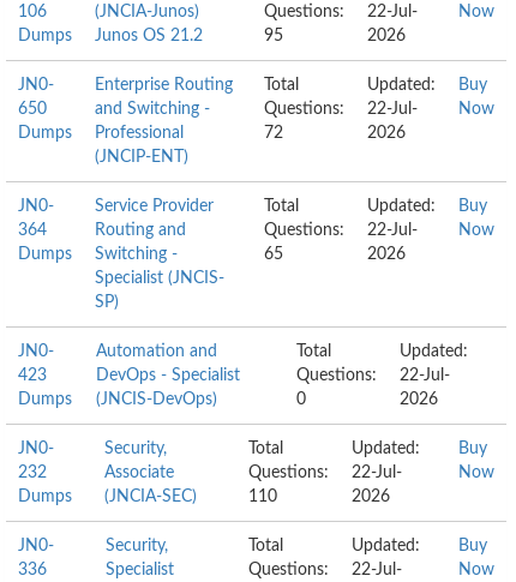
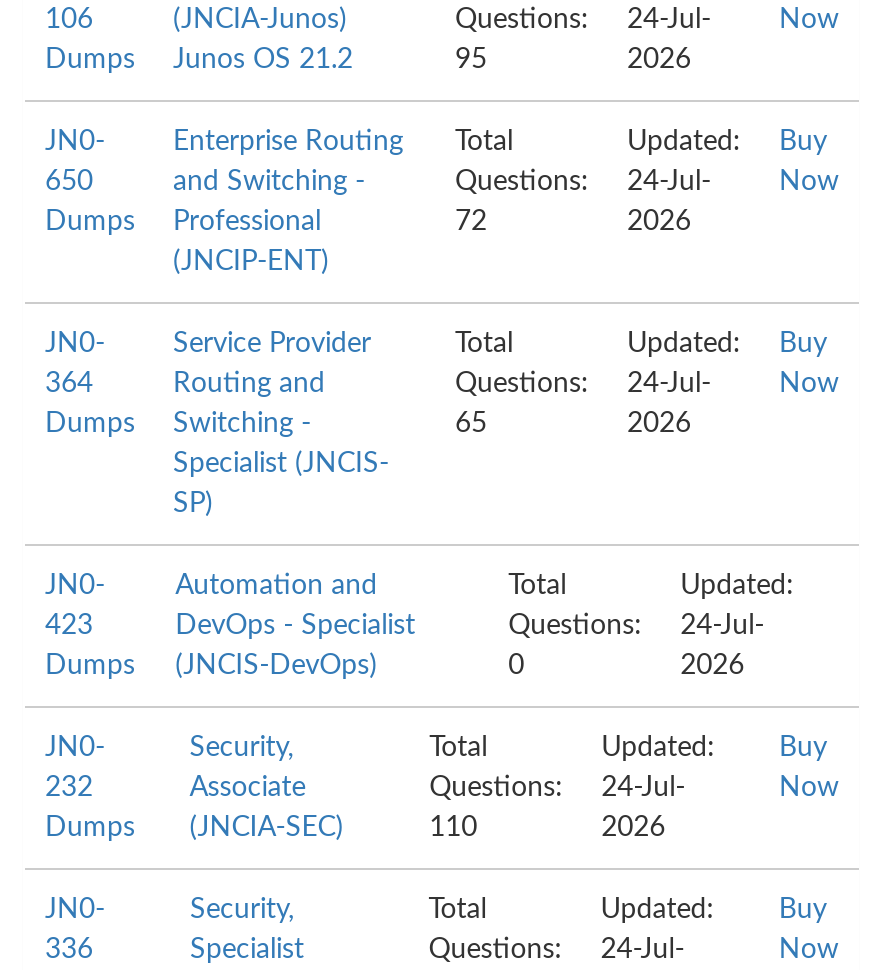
- Questions: 22-Jul-
+ Questions: 24-Jul-

- Questions: 22-Jul-
+ Questions: 24-Jul-

- Questions: 22-Jul-
+ Questions: 24-Jul-

- Questions: 22-Jul-
+ Questions: 24-Jul-

- Questions: 22-Jul-
+ Questions: 24-Jul-

- Questions: 22-Jul-
+ Questions: 24-Jul-
